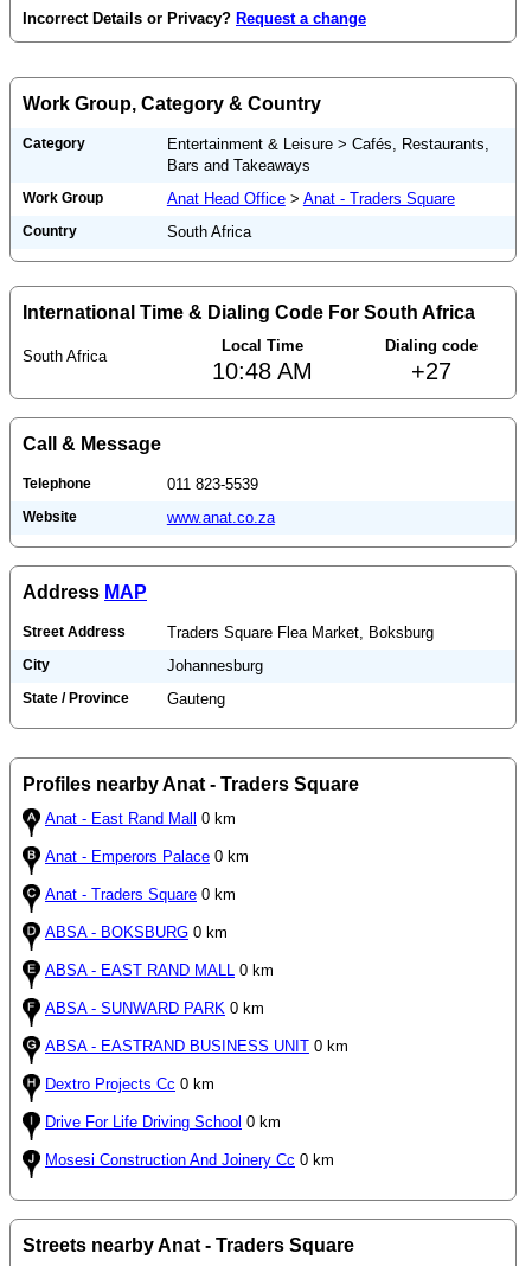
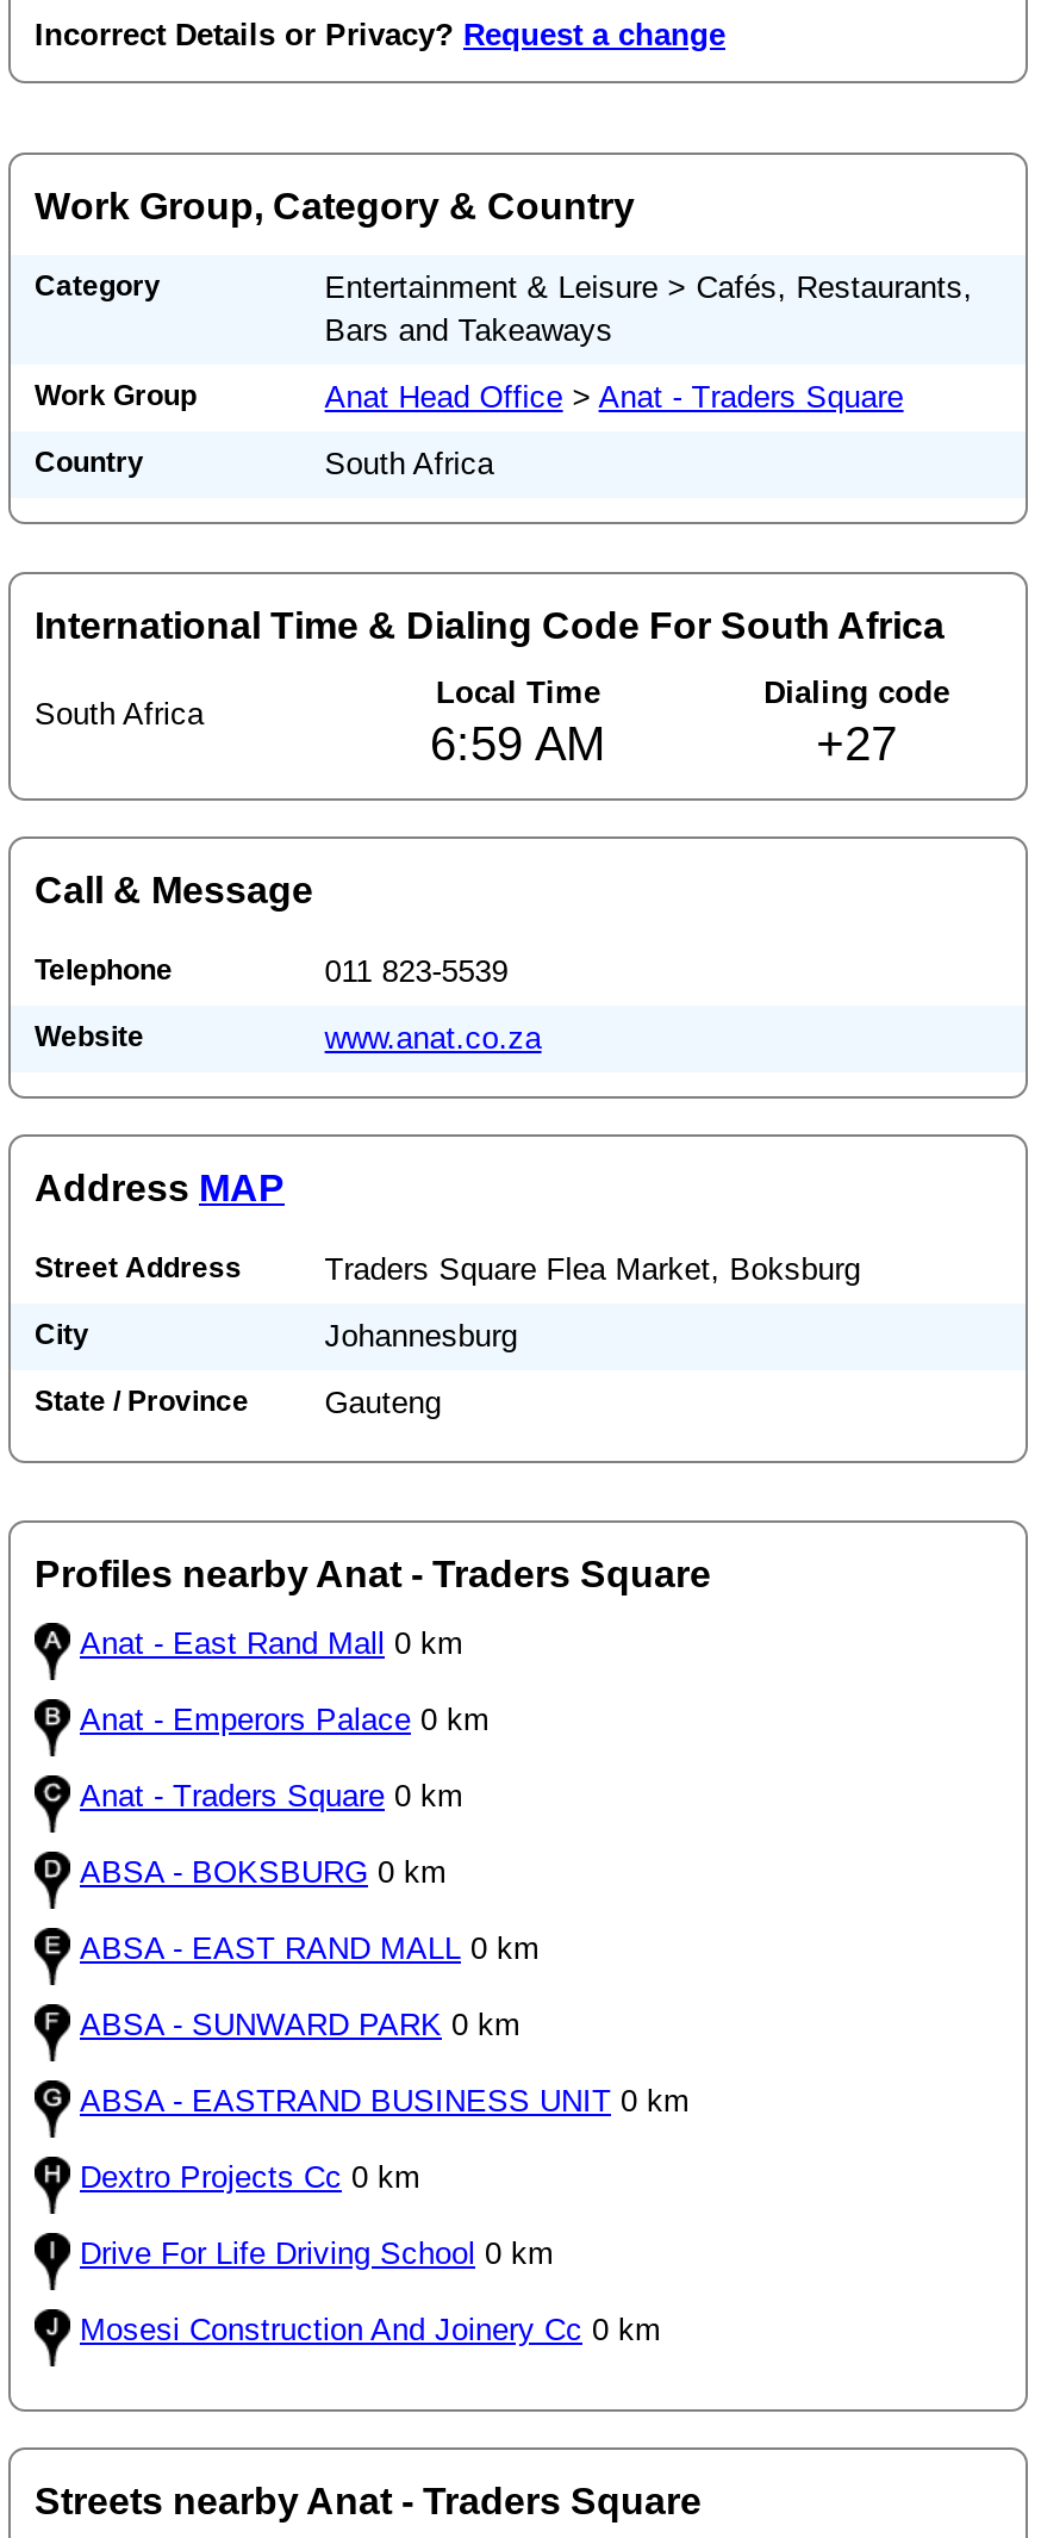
- 10:48 AM
+ 6:59 AM
